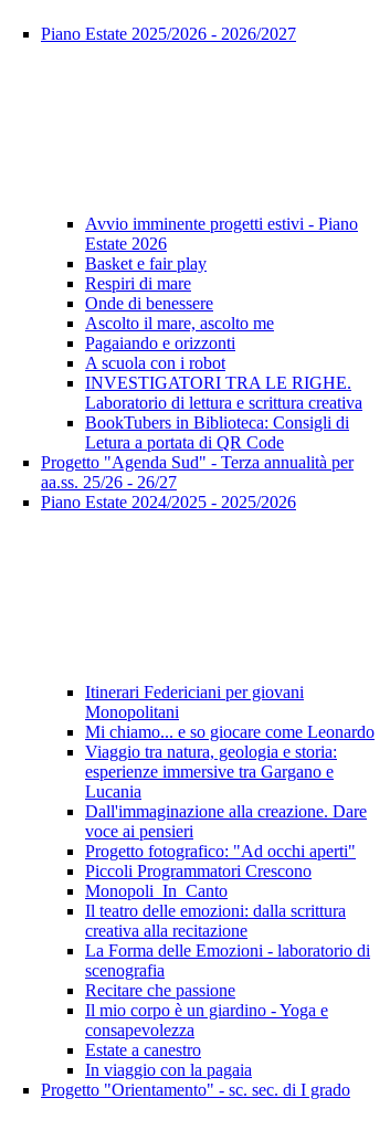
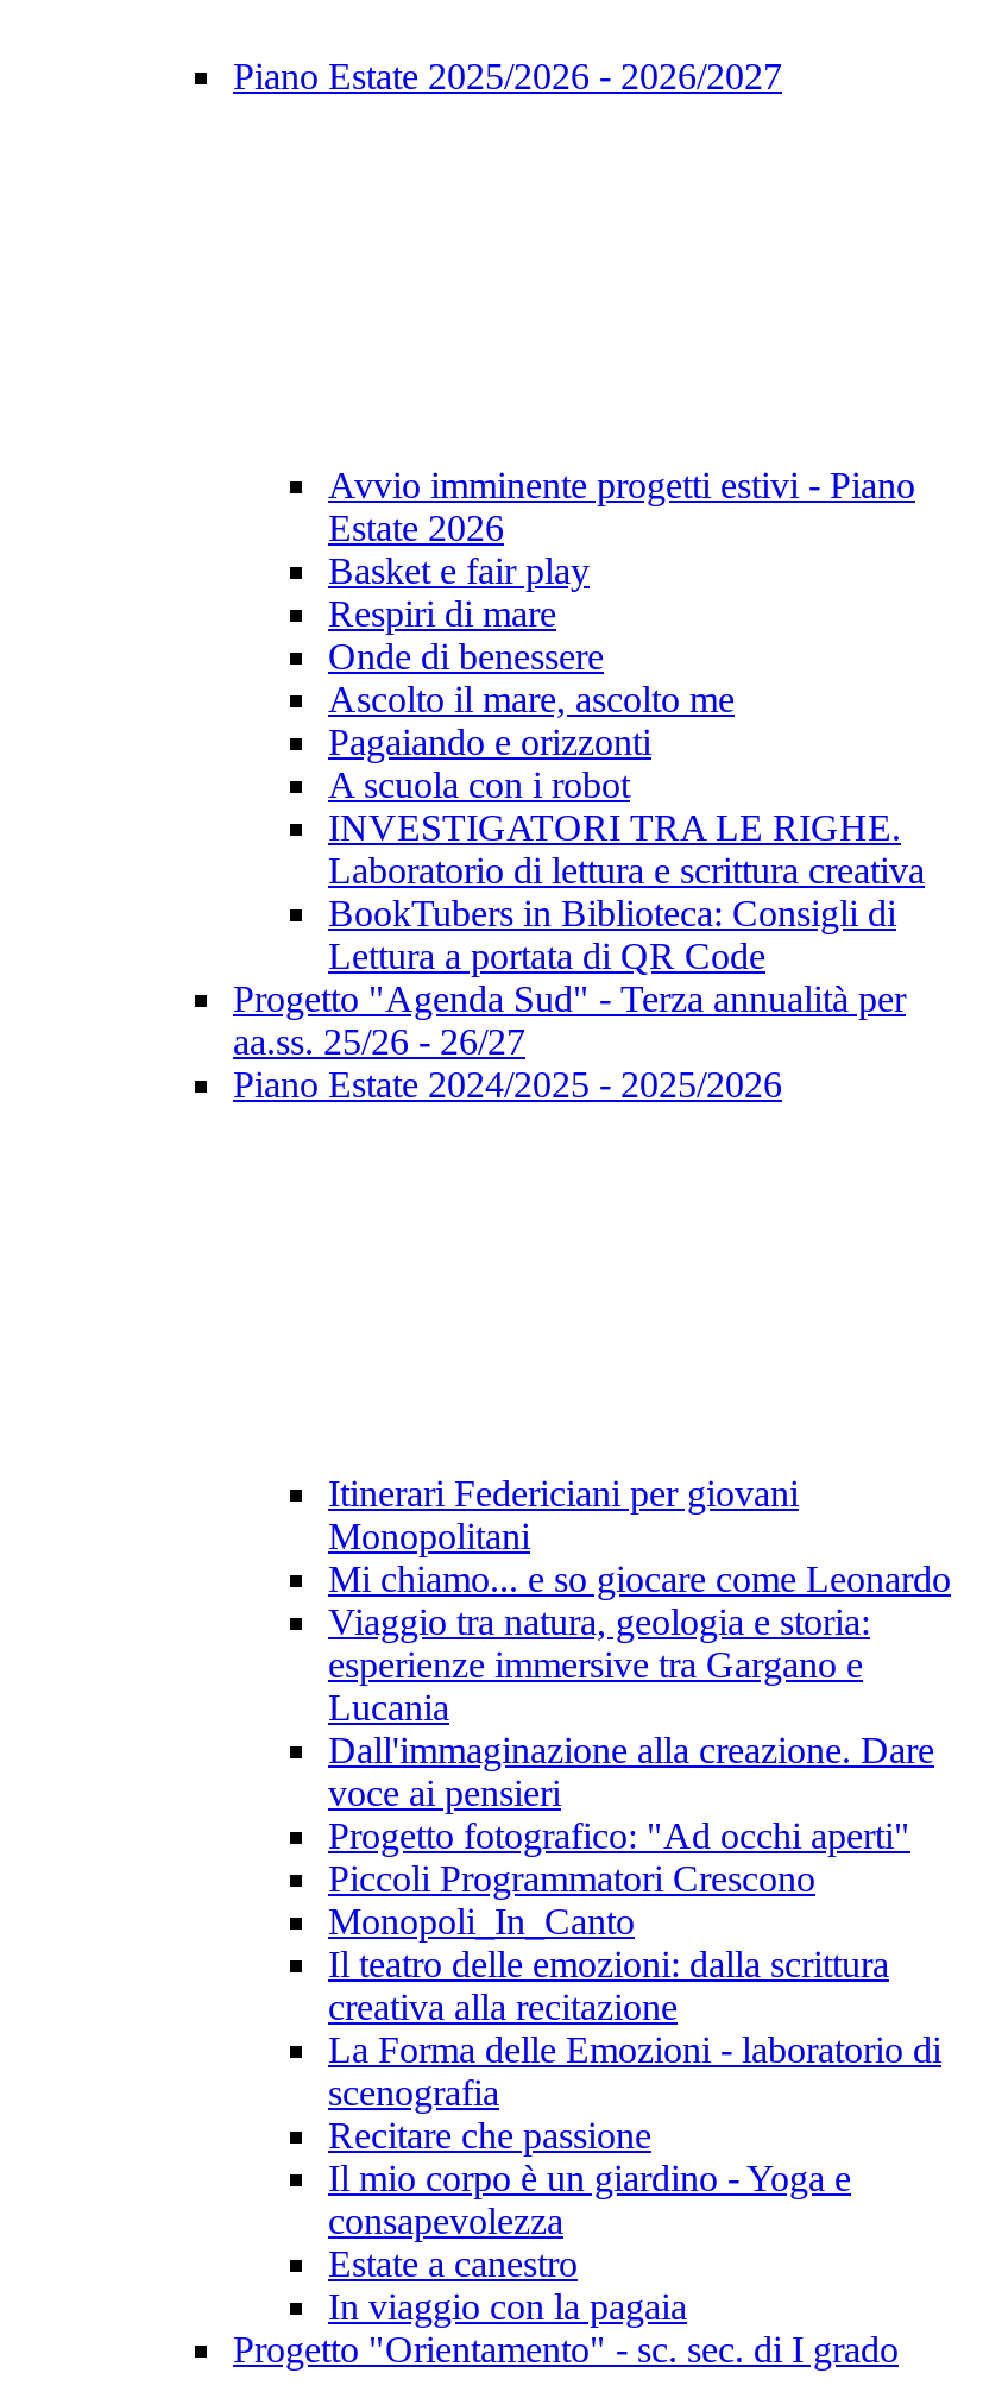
- Letura a portata di QR Code
+ Lettura a portata di QR Code
